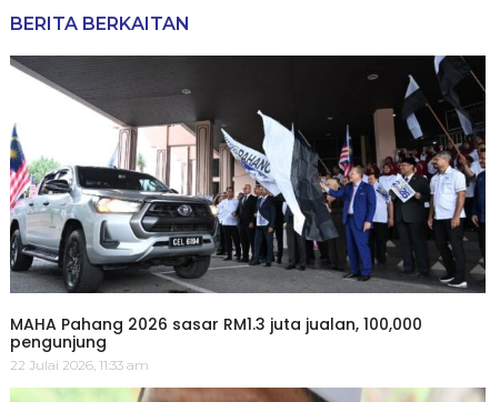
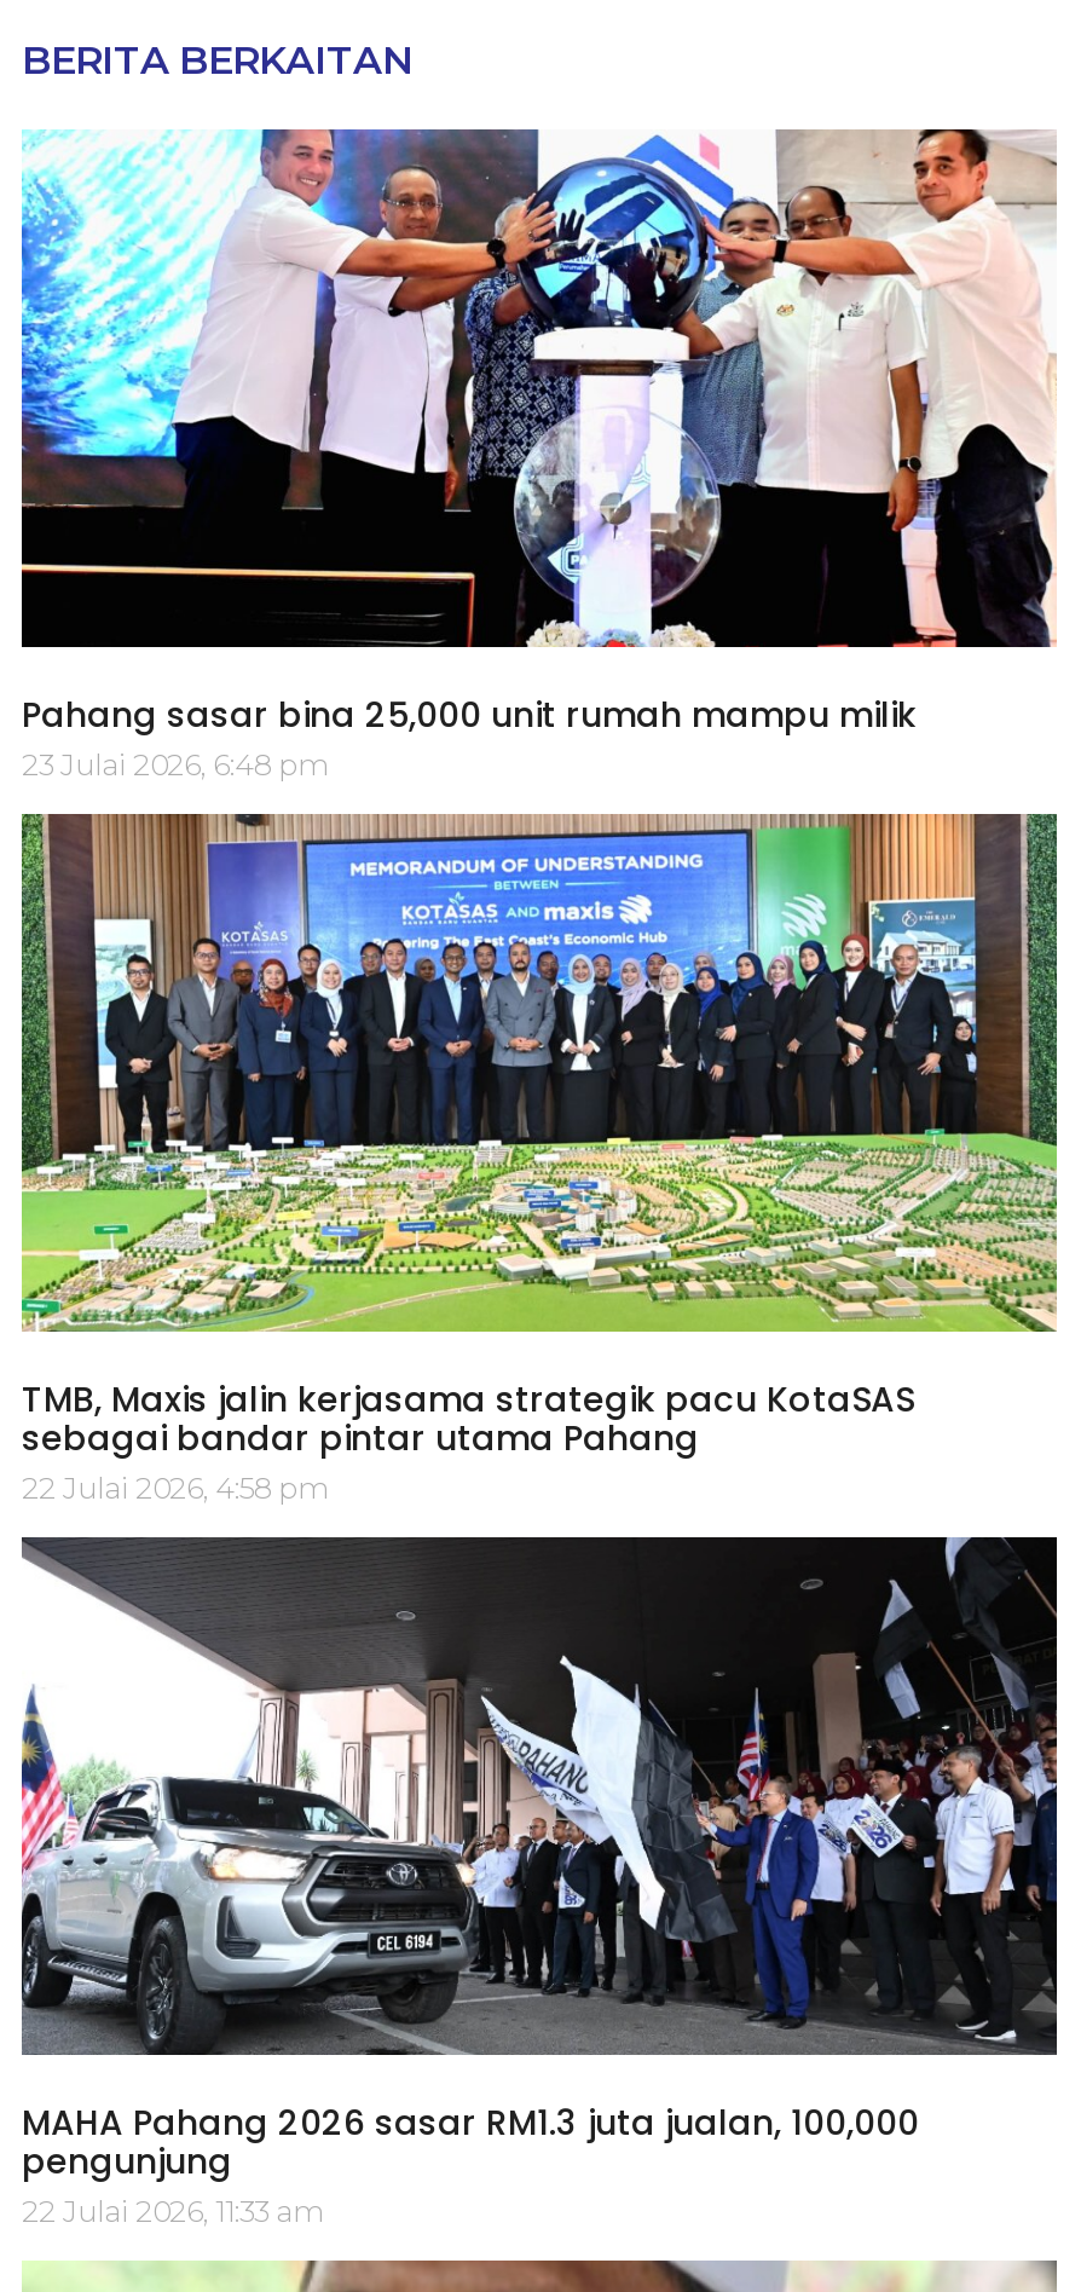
+ [image]
+ Pahang sasar bina 25,000 unit rumah mampu milik
+ 23 Julai 2026, 6:48 pm

+ [image]
+ TMB, Maxis jalin kerjasama strategik pacu KotaSAS
+ sebagai bandar pintar utama Pahang
+ 22 Julai 2026, 4:58 pm
